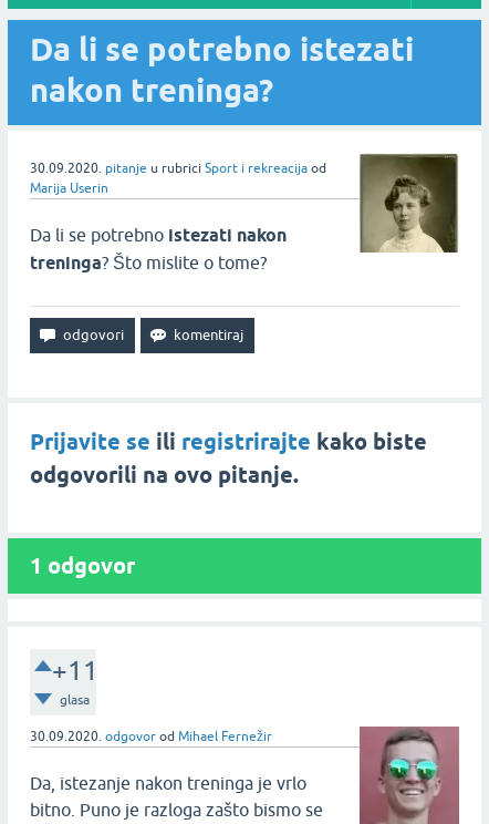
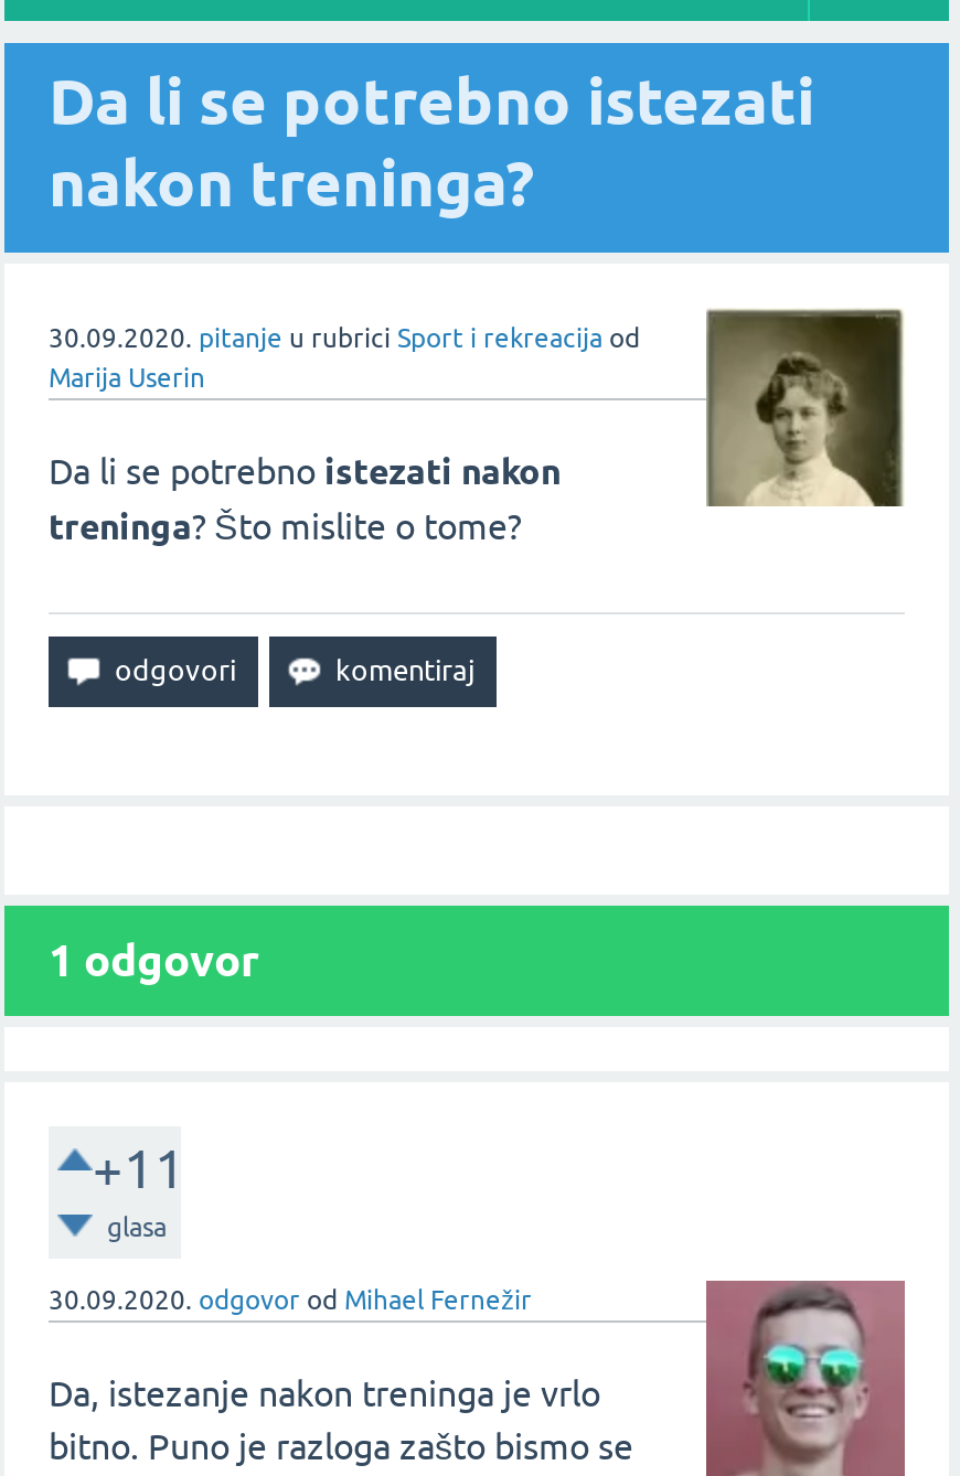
- Prijavite se ili registrirajte kako biste
- odgovorili na ovo pitanje.
